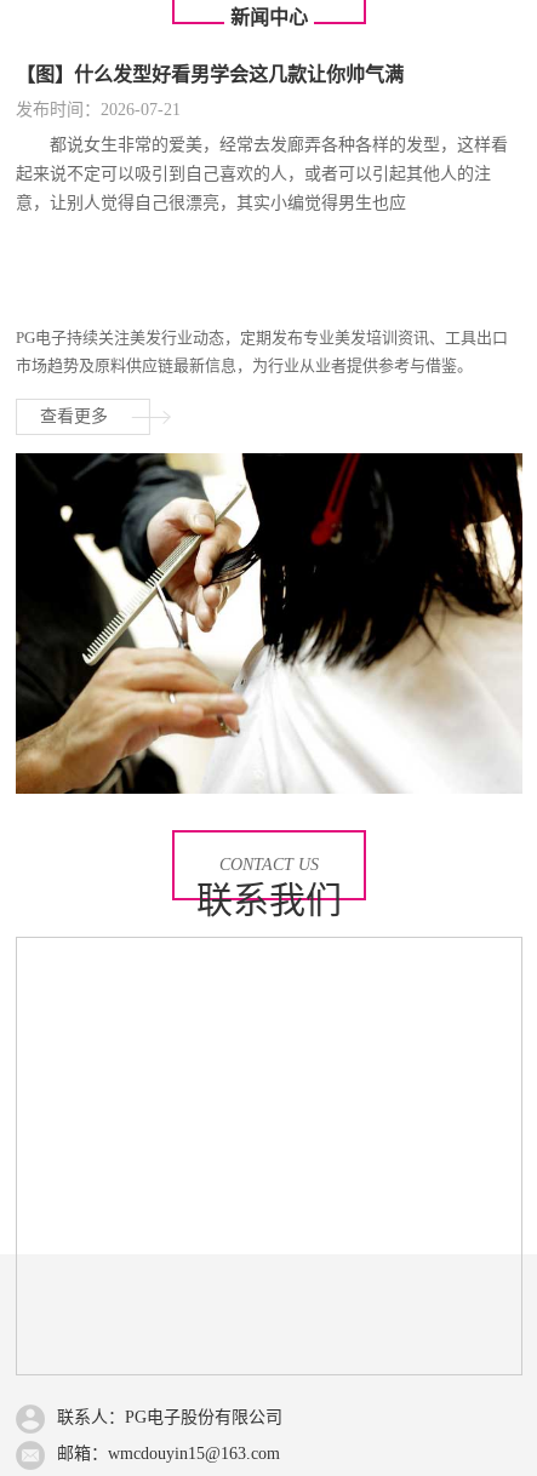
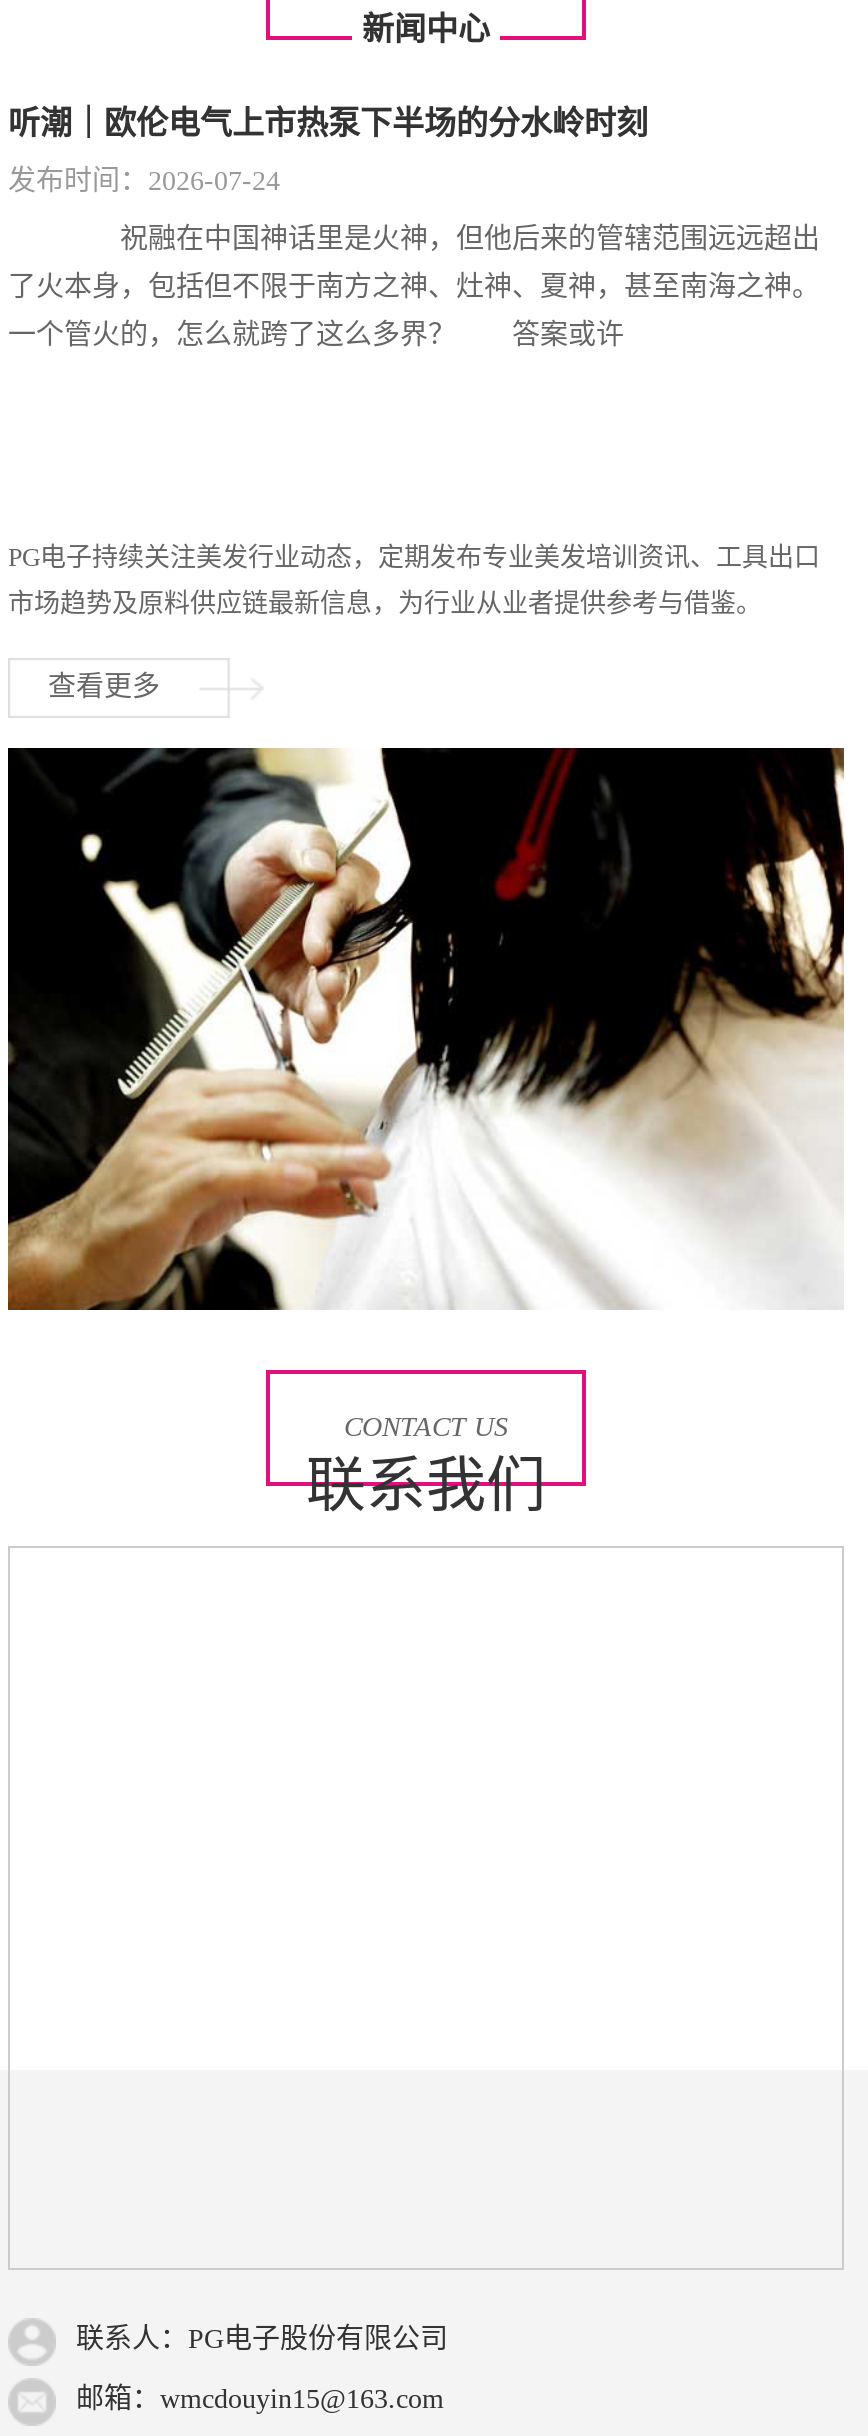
- 【图】什么发型好看男学会这几款让你帅气满
+ 听潮｜欧伦电气上市热泵下半场的分水岭时刻

- 发布时间：2026-07-21
+ 发布时间：2026-07-24

- 都说女生非常的爱美，经常去发廊弄各种各样的发型，这样看
+ 祝融在中国神话里是火神，但他后来的管辖范围远远超出

- 起来说不定可以吸引到自己喜欢的人，或者可以引起其他人的注
+ 了火本身，包括但不限于南方之神、灶神、夏神，甚至南海之神。

- 意，让别人觉得自己很漂亮，其实小编觉得男生也应
+ 一个管火的，怎么就跨了这么多界？ 答案或许
